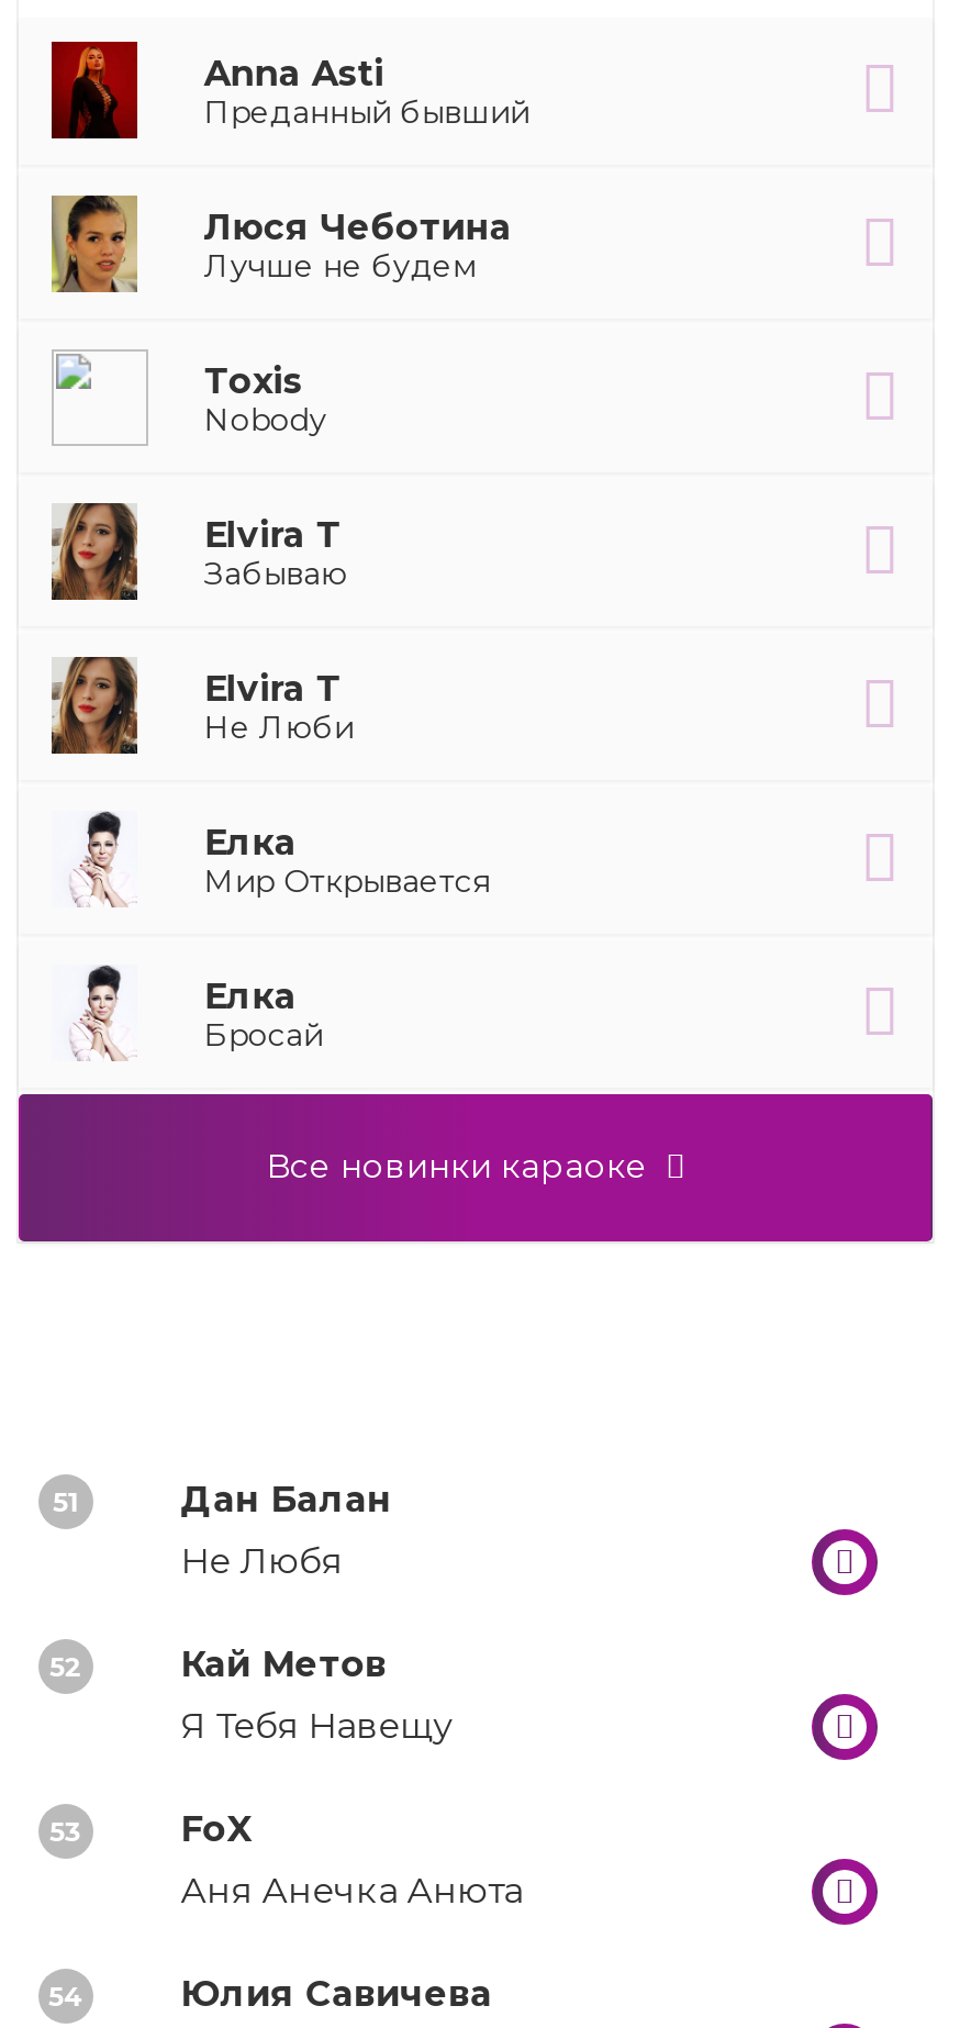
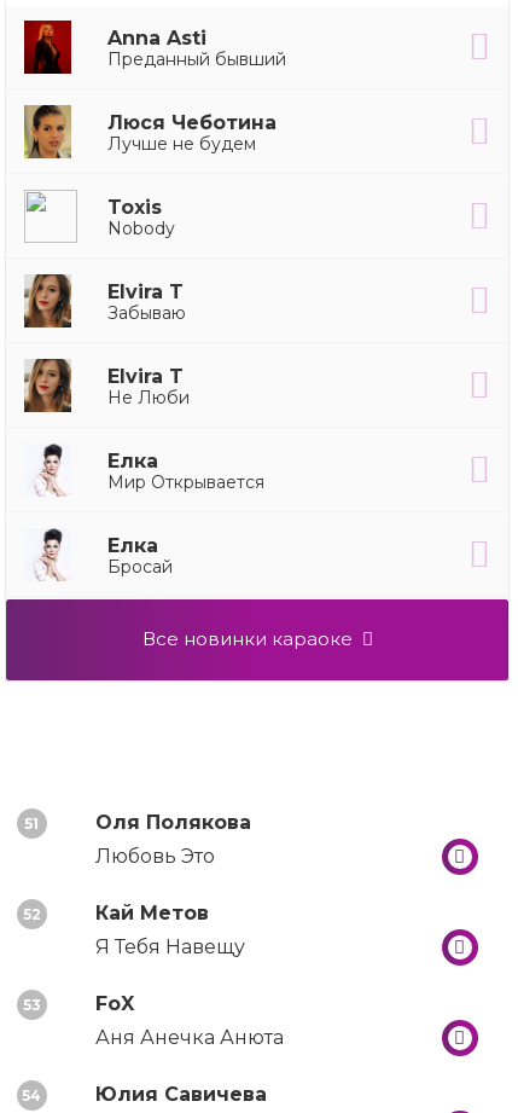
- Дан Балан
- Не Любя
+ Оля Полякова
+ Любовь Это
